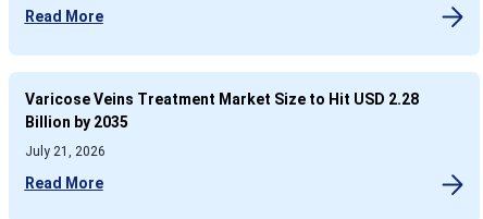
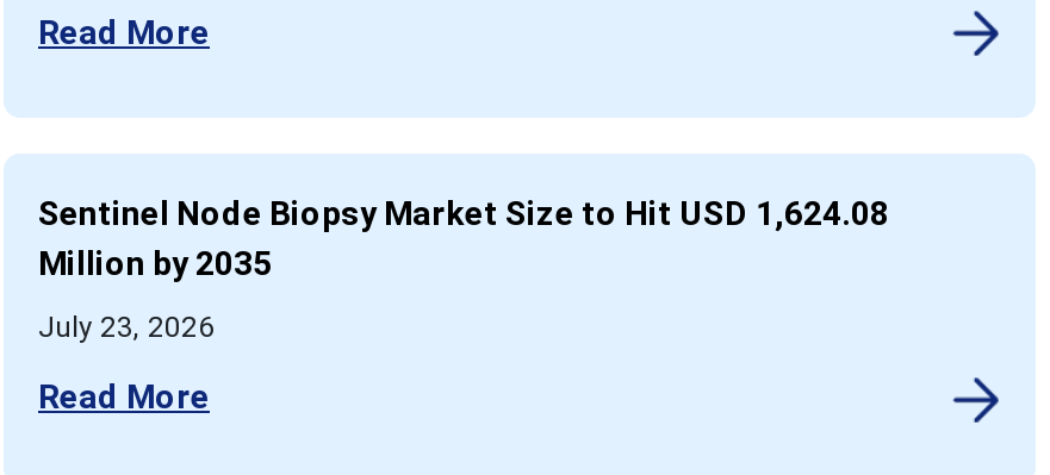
- Varicose Veins Treatment Market Size to Hit USD 2.28
+ Sentinel Node Biopsy Market Size to Hit USD 1,624.08

- Billion by 2035
+ Million by 2035

- July 21, 2026
+ July 23, 2026
